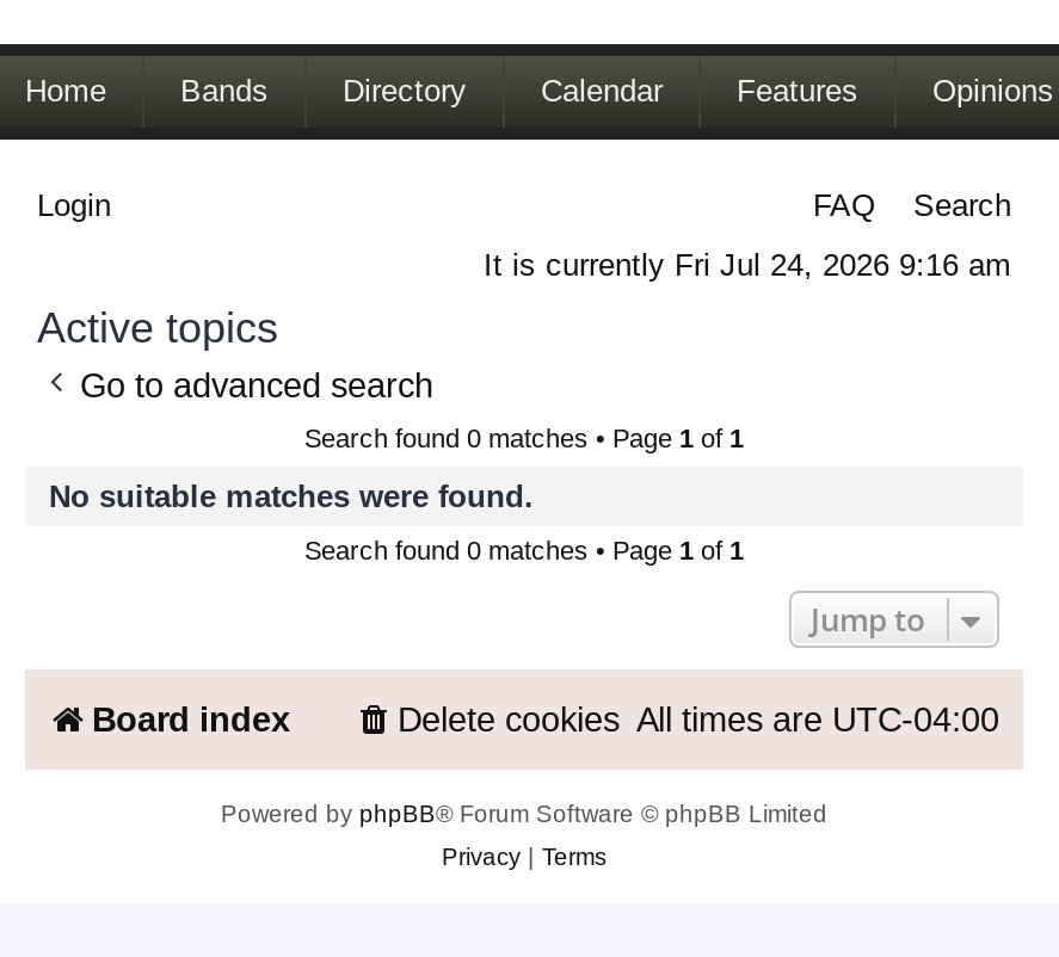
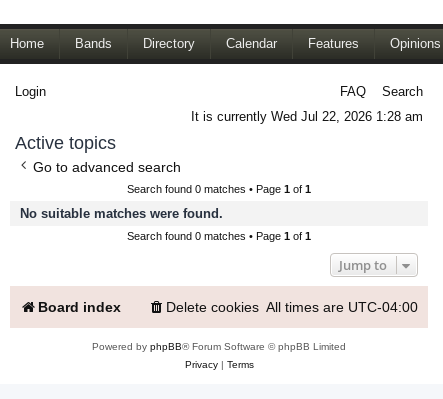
- It is currently Fri Jul 24, 2026 9:16 am
+ It is currently Wed Jul 22, 2026 1:28 am
